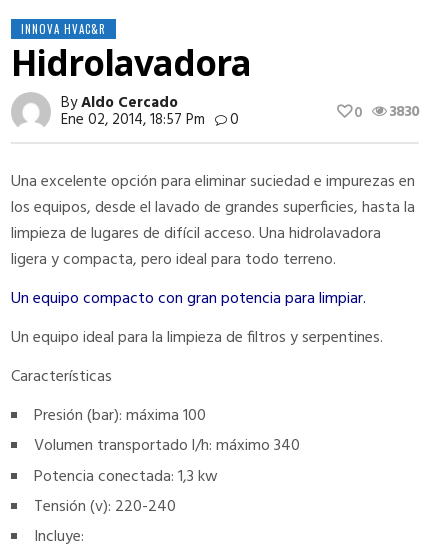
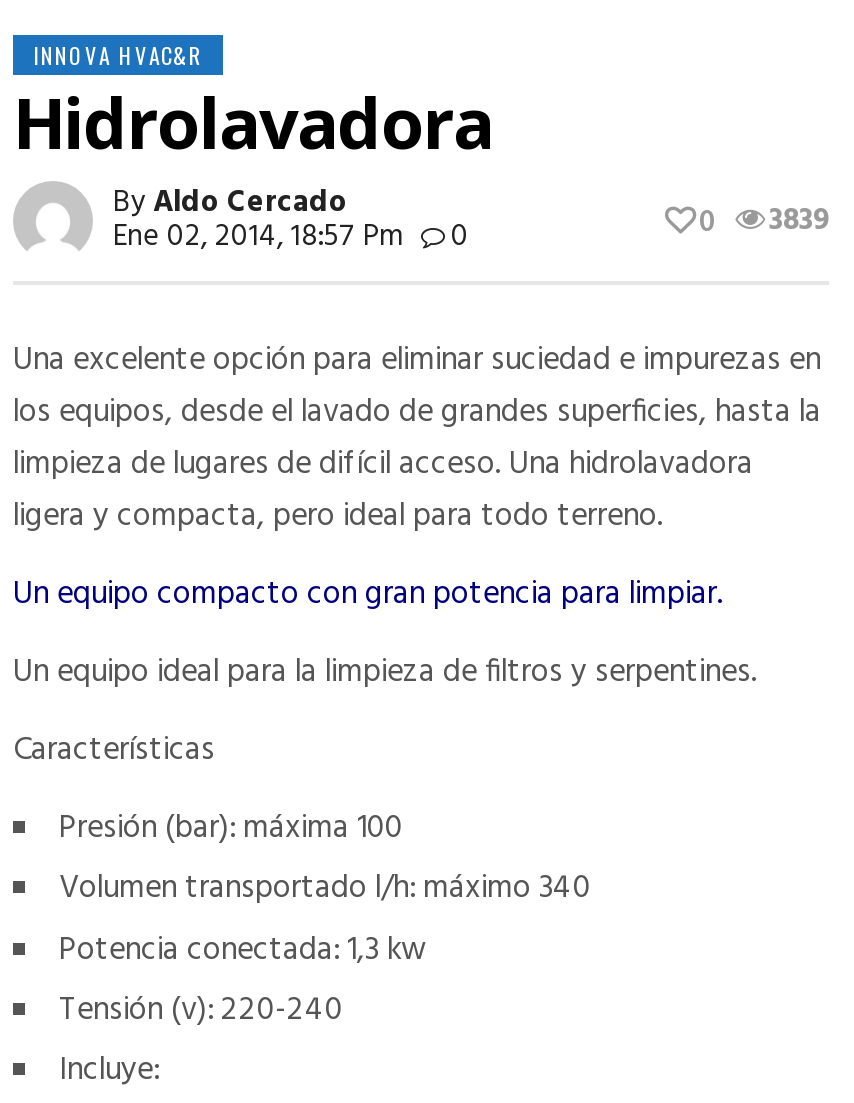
- 0 3830
+ 0 3839
